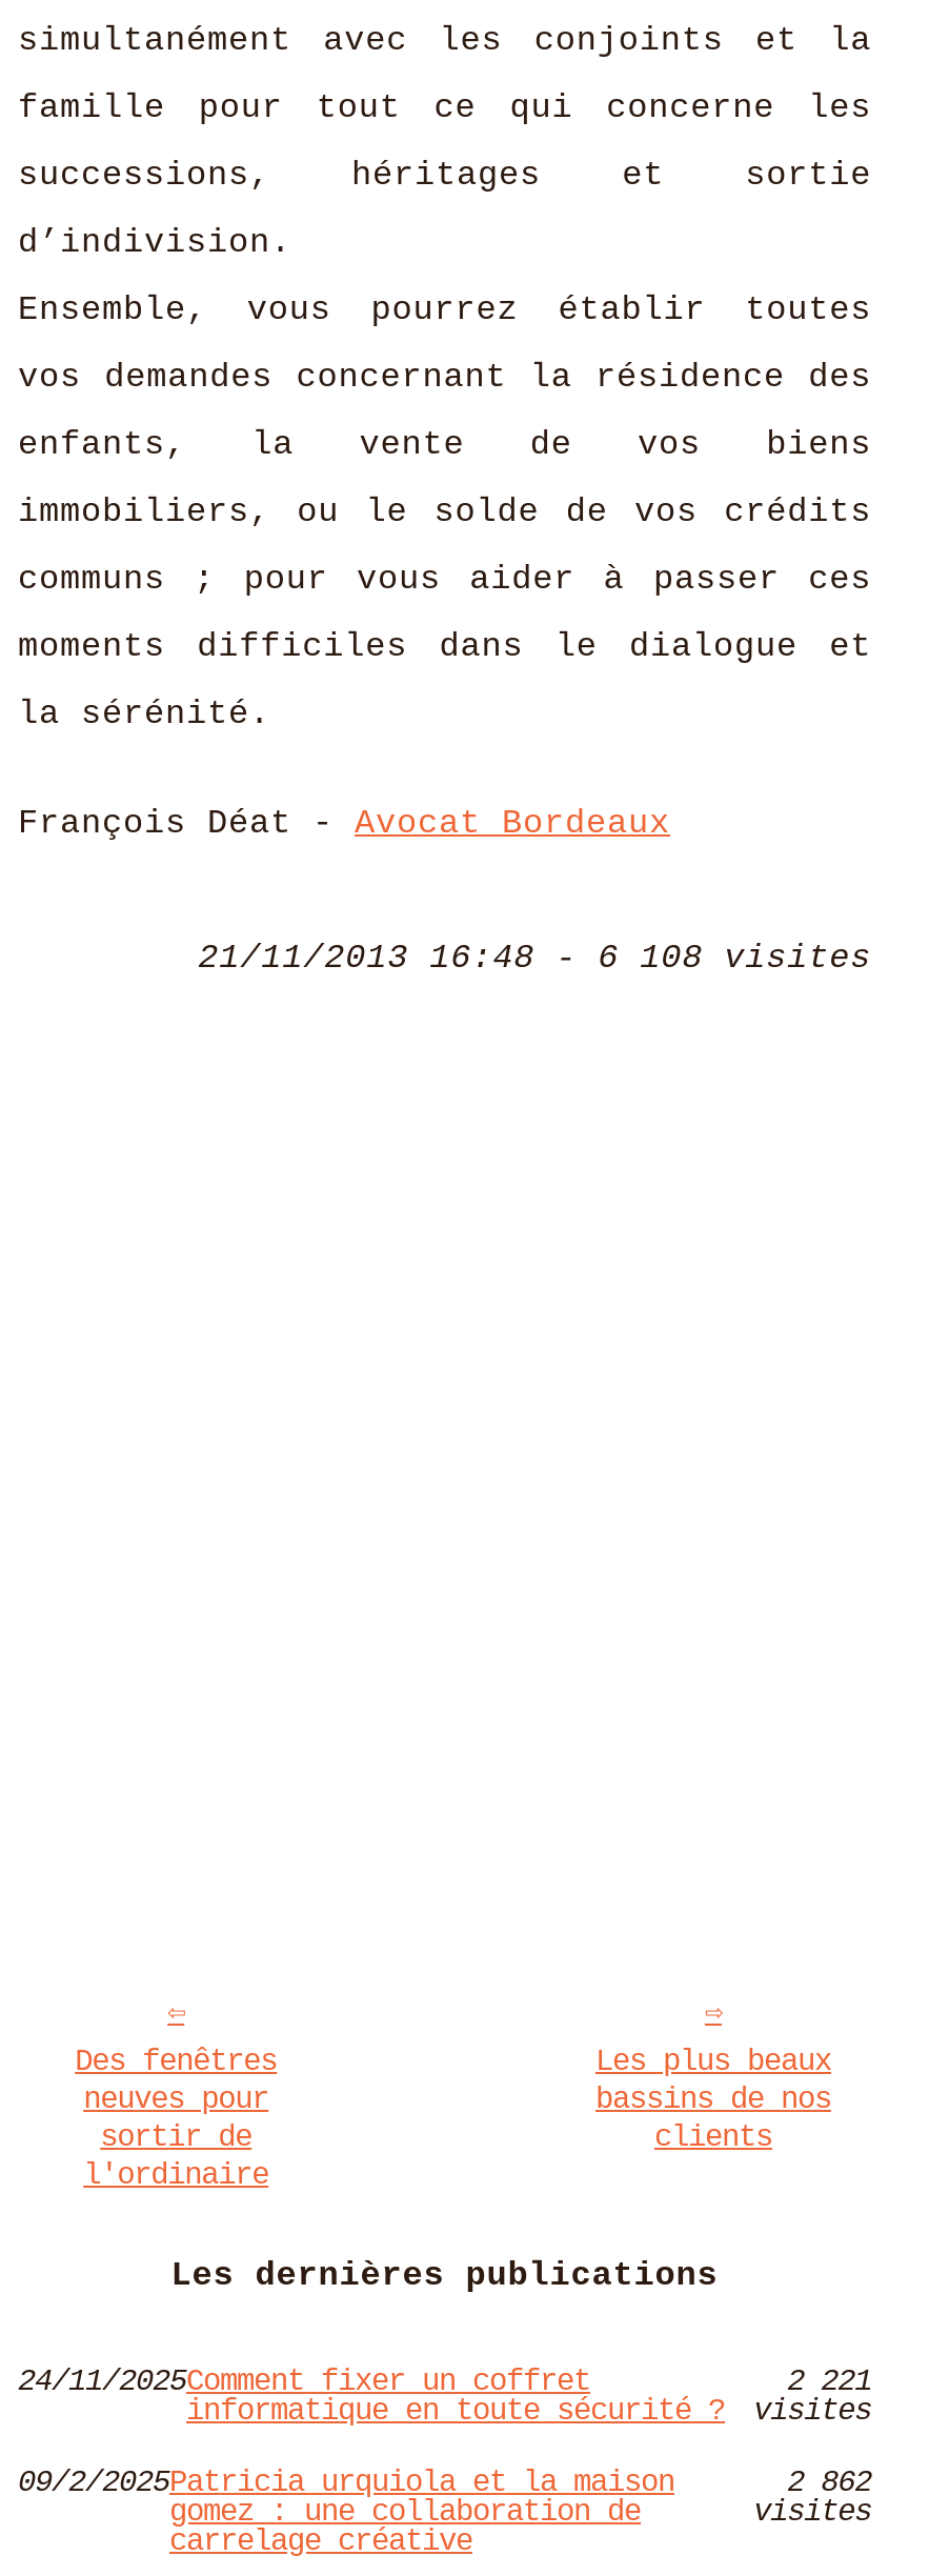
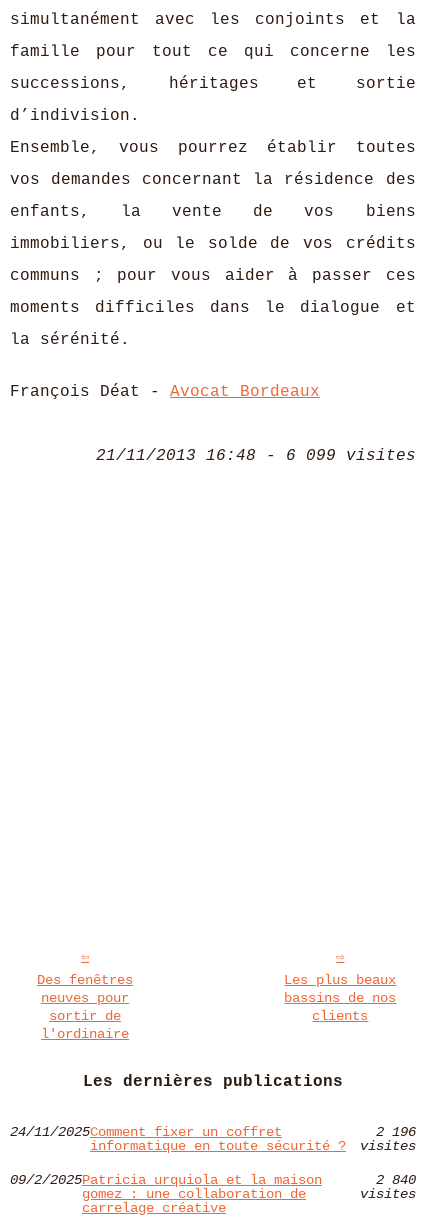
- 21/11/2013 16:48 - 6 108 visites
+ 21/11/2013 16:48 - 6 099 visites

- 2 221
+ 2 196

- 2 862
+ 2 840
